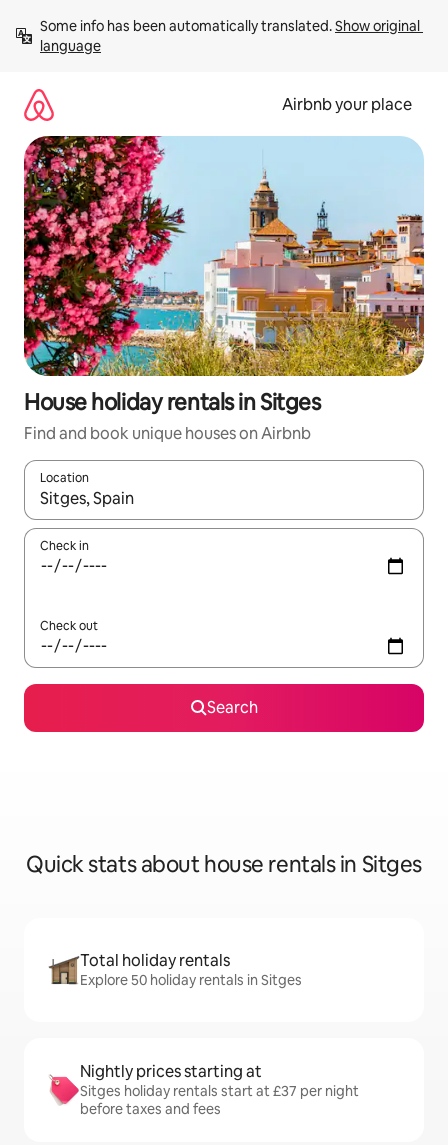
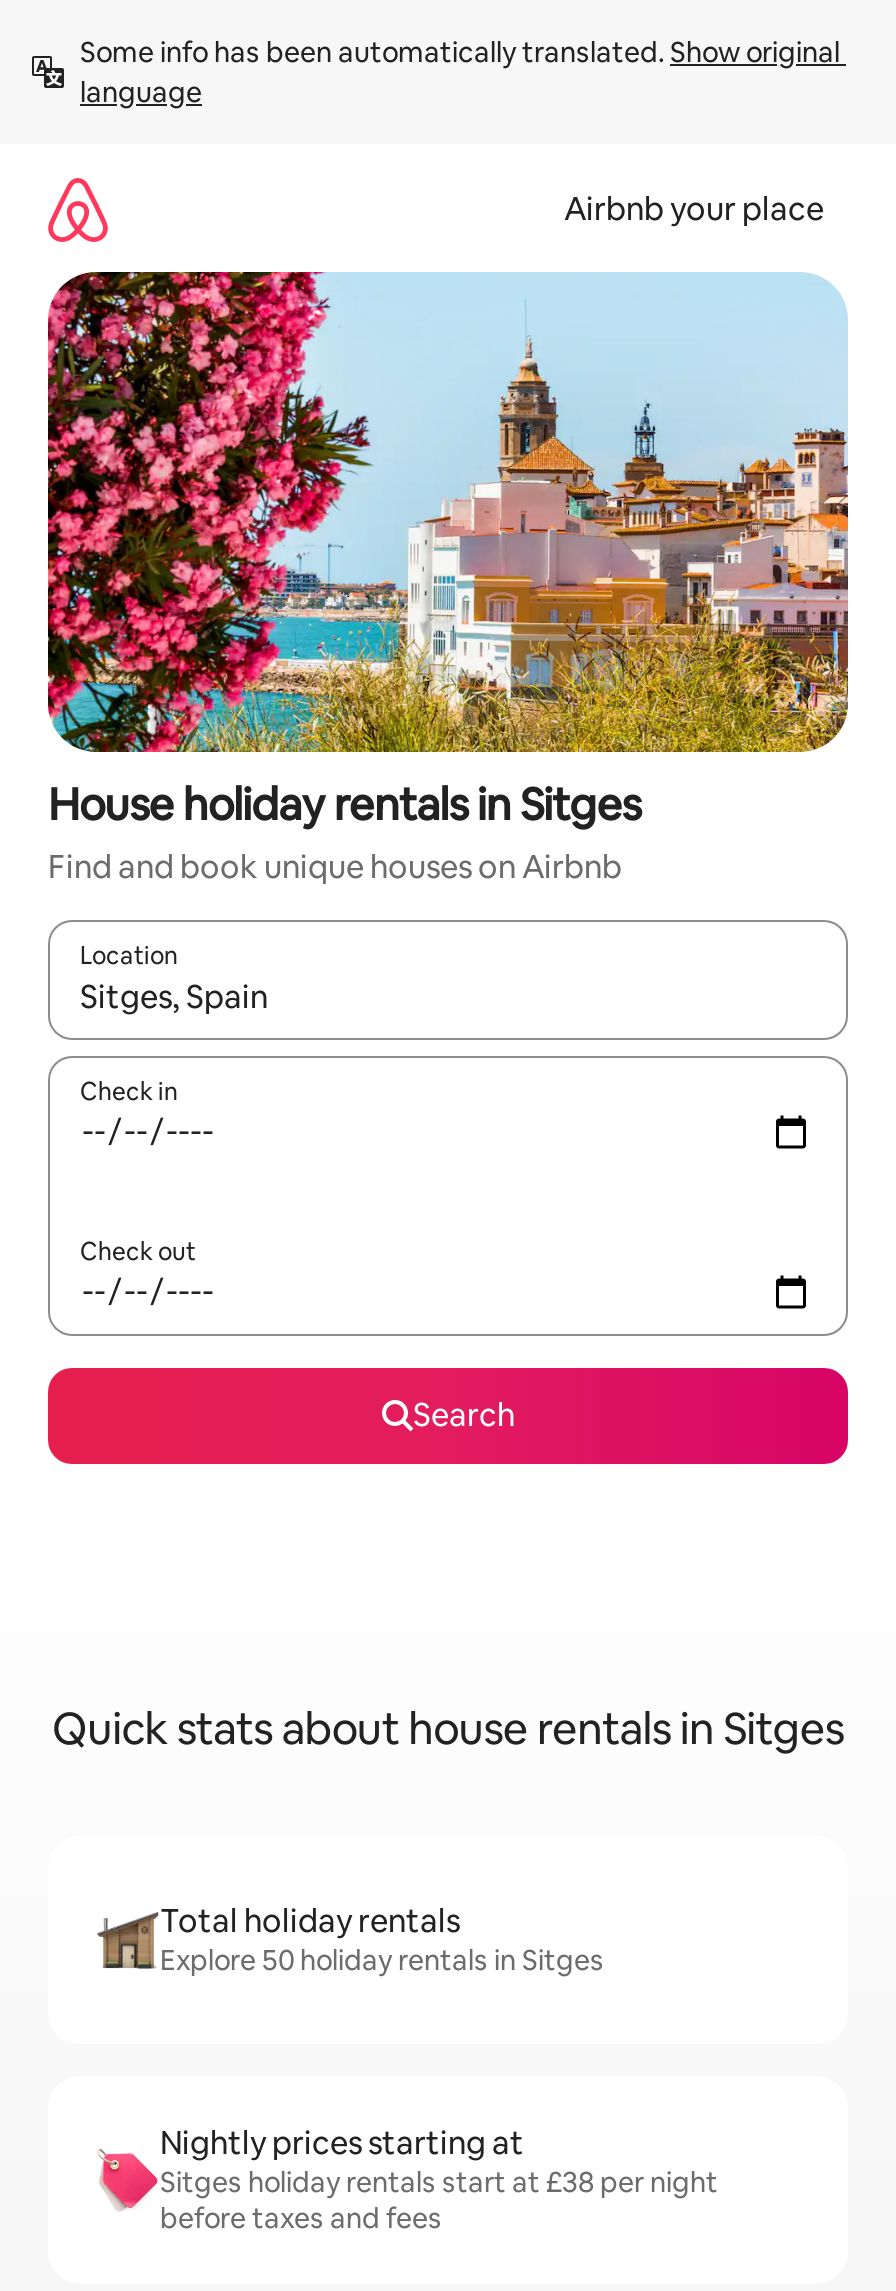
- Sitges holiday rentals start at £37 per night
+ Sitges holiday rentals start at £38 per night
